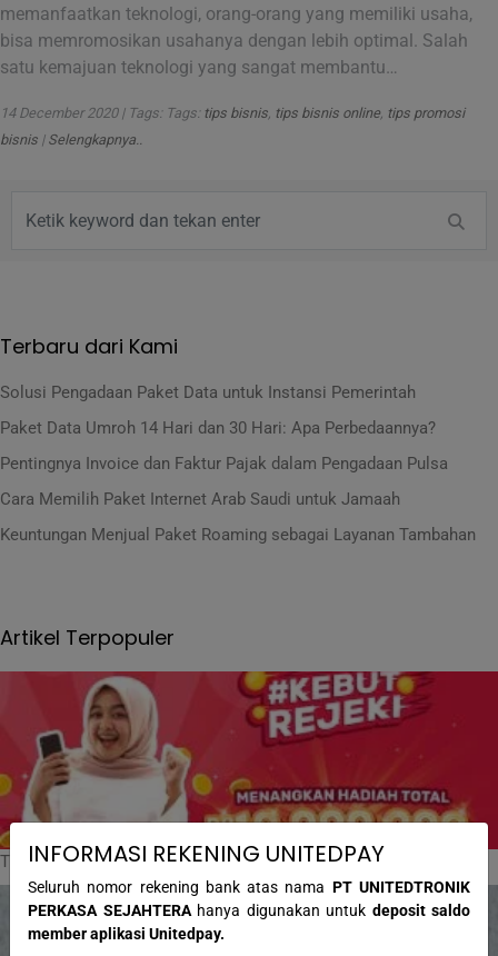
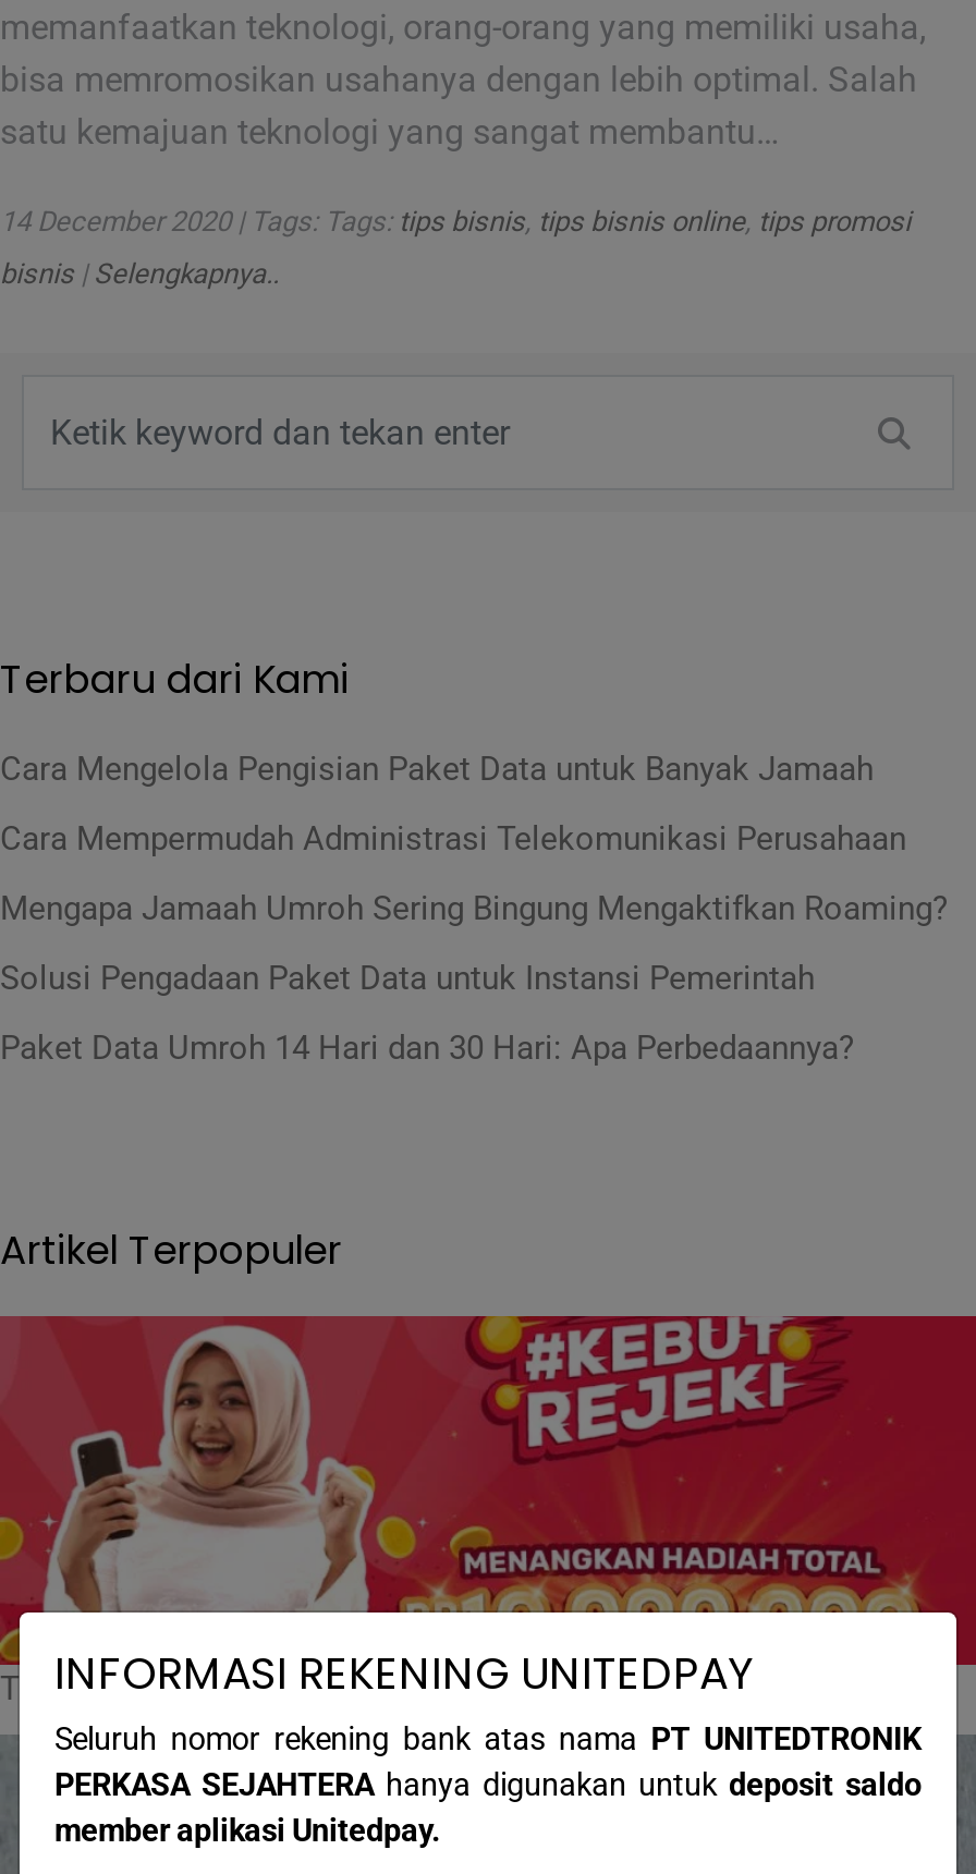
+ Cara Mengelola Pengisian Paket Data untuk Banyak Jamaah
+ Cara Mempermudah Administrasi Telekomunikasi Perusahaan
+ Mengapa Jamaah Umroh Sering Bingung Mengaktifkan Roaming?

moved down: Solusi Pengadaan Paket Data untuk Instansi Pemerintah | Paket Data Umroh 14 Hari dan 30 Hari: Apa Perbedaannya?

- Pentingnya Invoice dan Faktur Pajak dalam Pengadaan Pulsa
- Cara Memilih Paket Internet Arab Saudi untuk Jamaah
- Keuntungan Menjual Paket Roaming sebagai Layanan Tambahan
